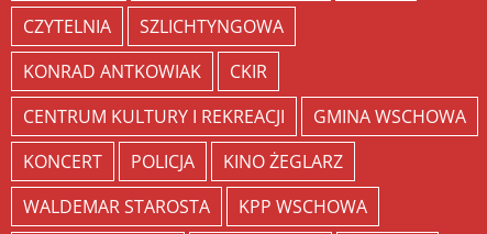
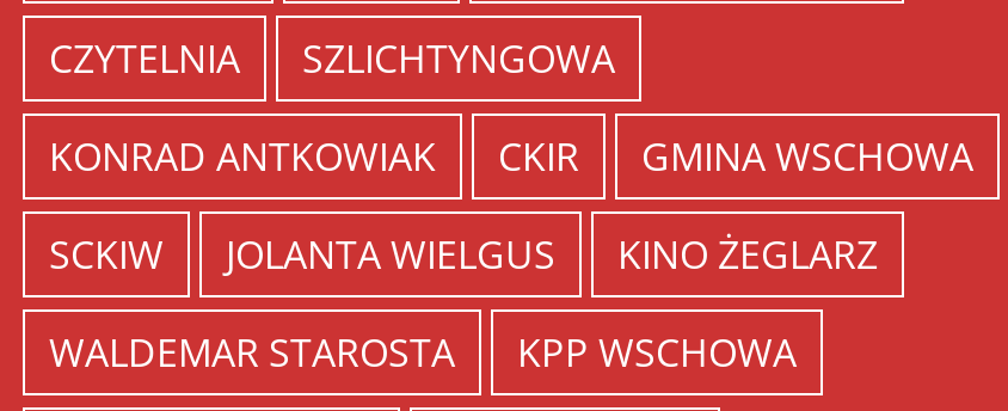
- CENTRUM KULTURY I REKREACJI

- KONCERT
- POLICJA
+ SCKIW
+ JOLANTA WIELGUS
